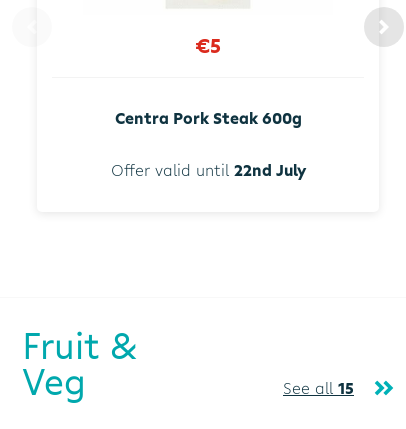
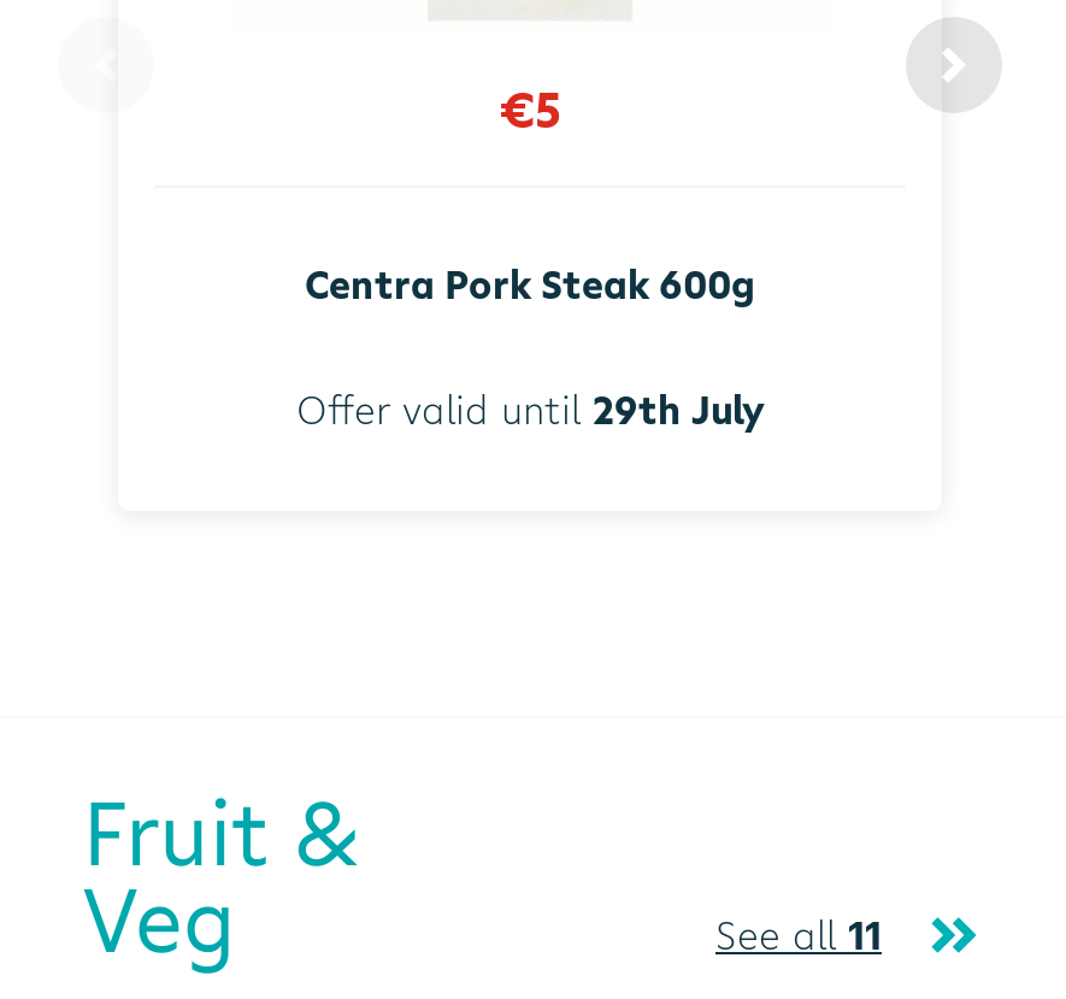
- Offer valid until 22nd July
+ Offer valid until 29th July

- See all 15
+ See all 11
